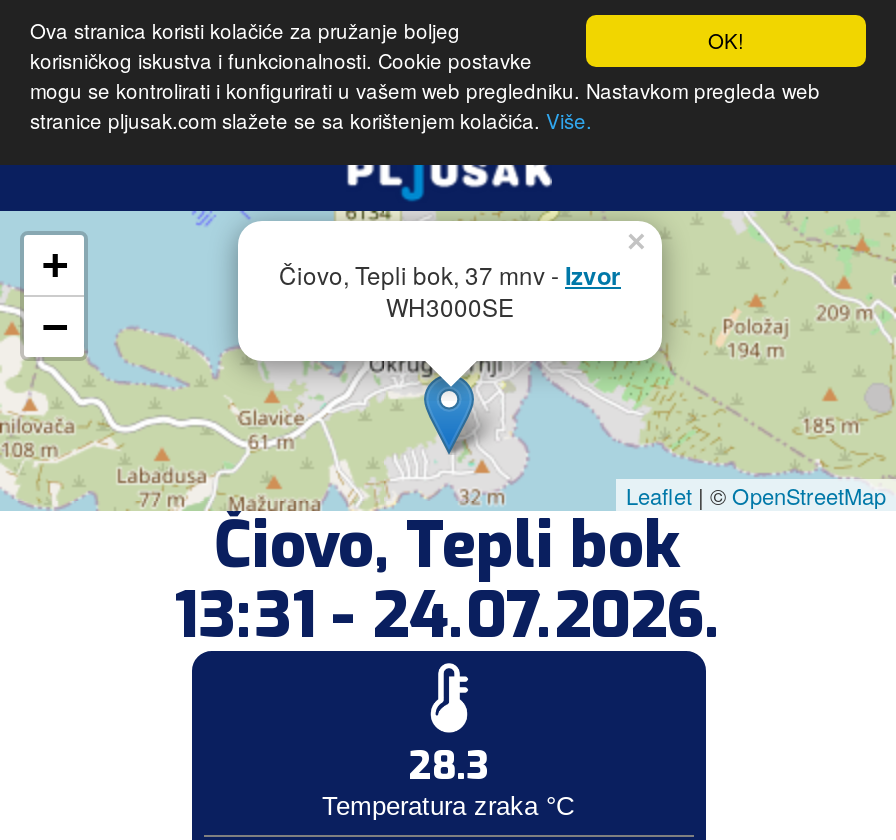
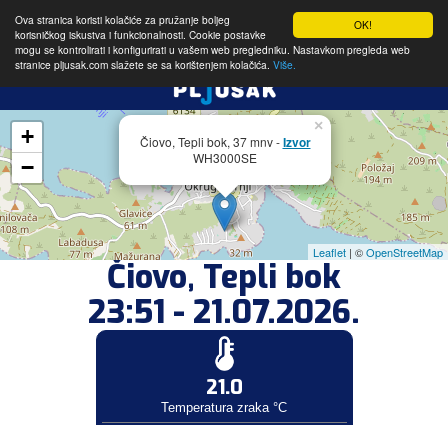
- 13:31 - 24.07.2026.
+ 23:51 - 21.07.2026.

- 28.3
+ 21.0
